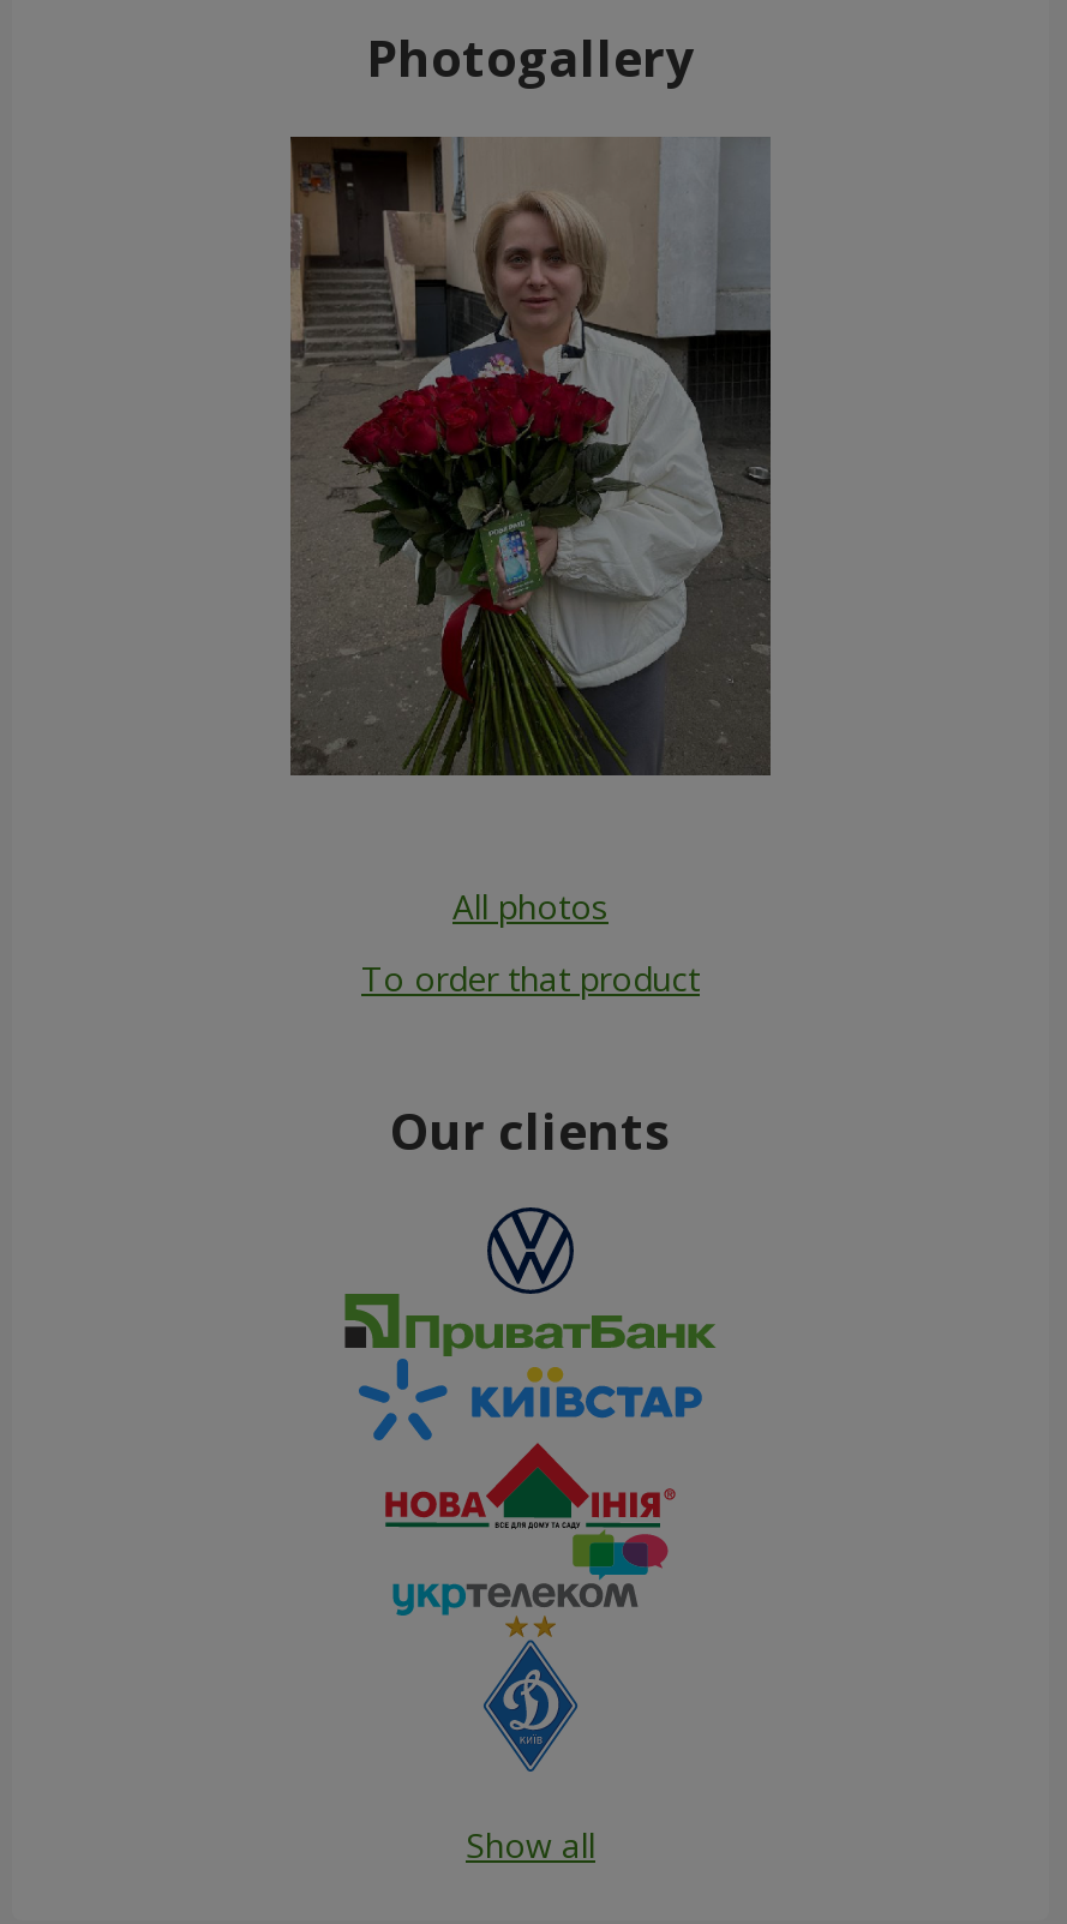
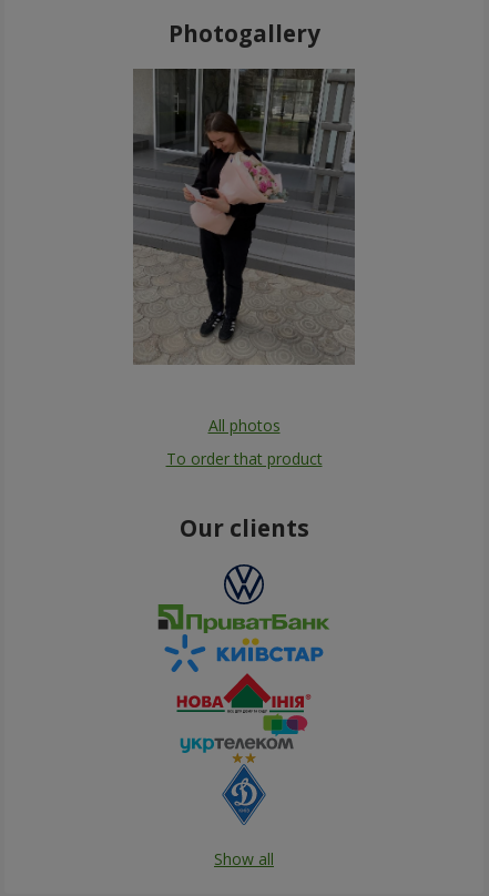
- [image]
+ [image]
